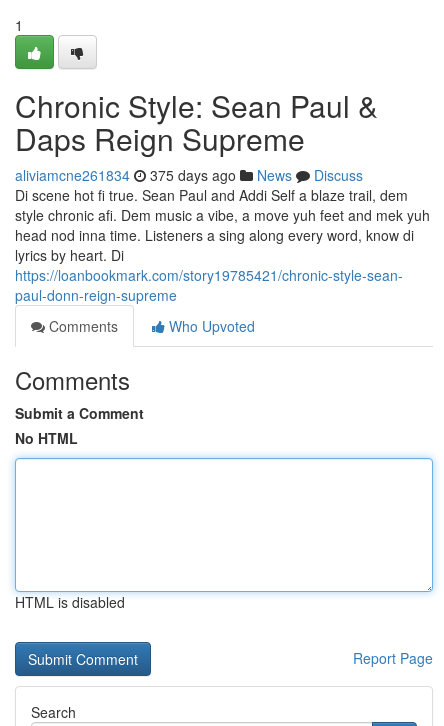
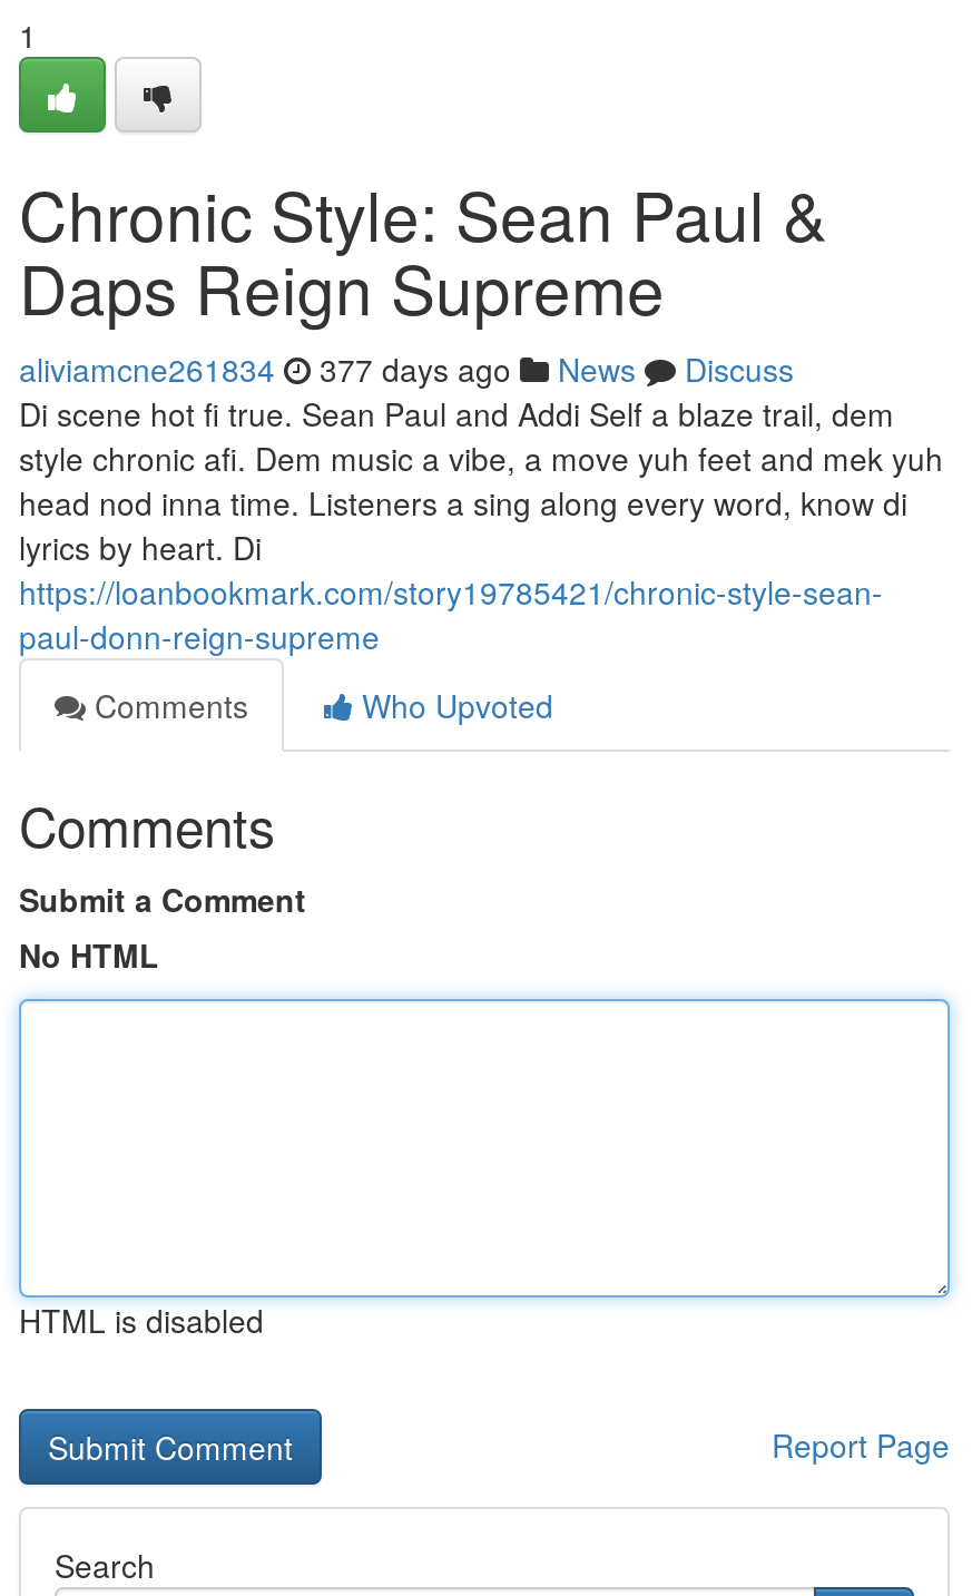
- aliviamcne261834 375 days ago News Discuss
+ aliviamcne261834 377 days ago News Discuss
